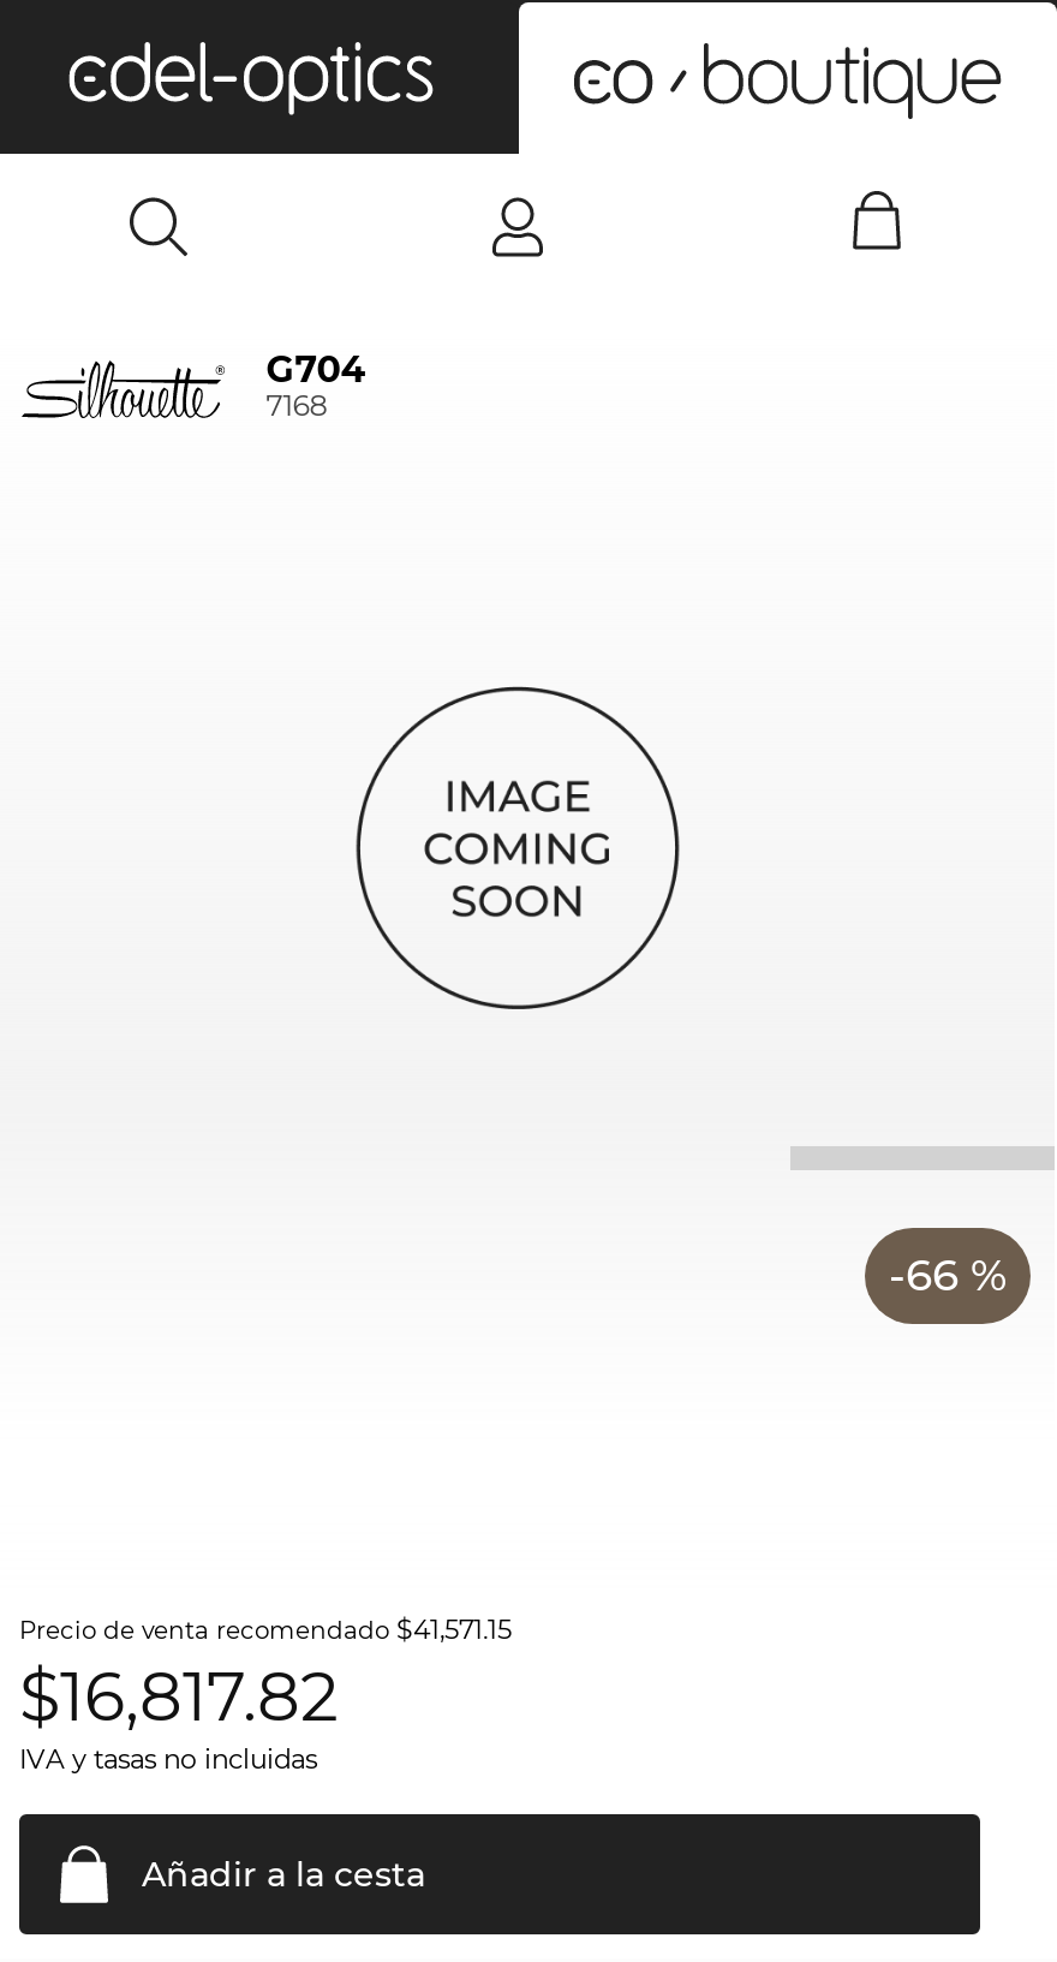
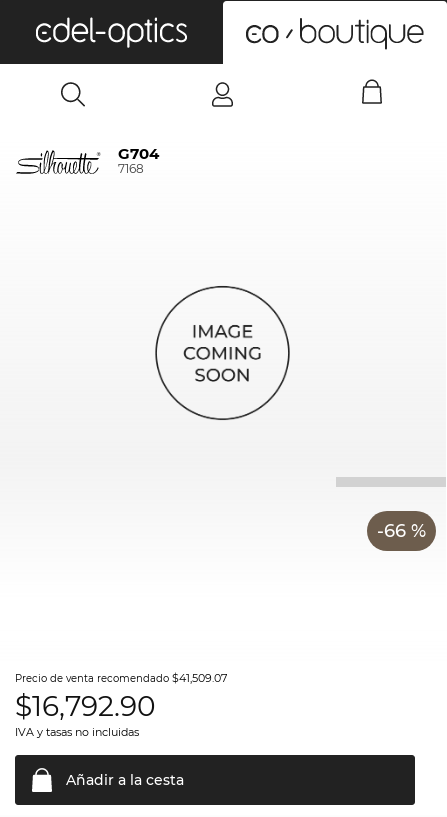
- Precio de venta recomendado $41,571.15
+ Precio de venta recomendado $41,509.07

- $16,817.82
+ $16,792.90
